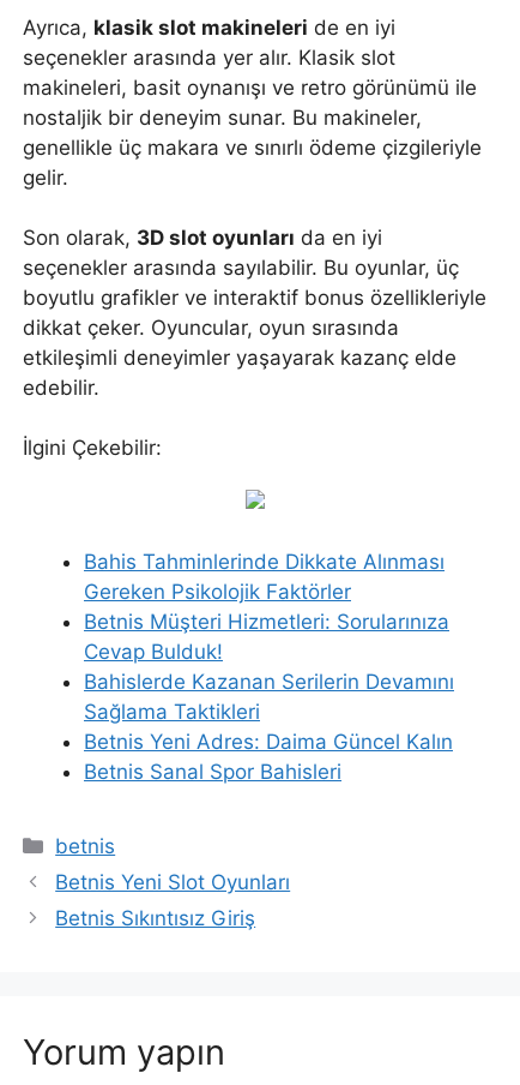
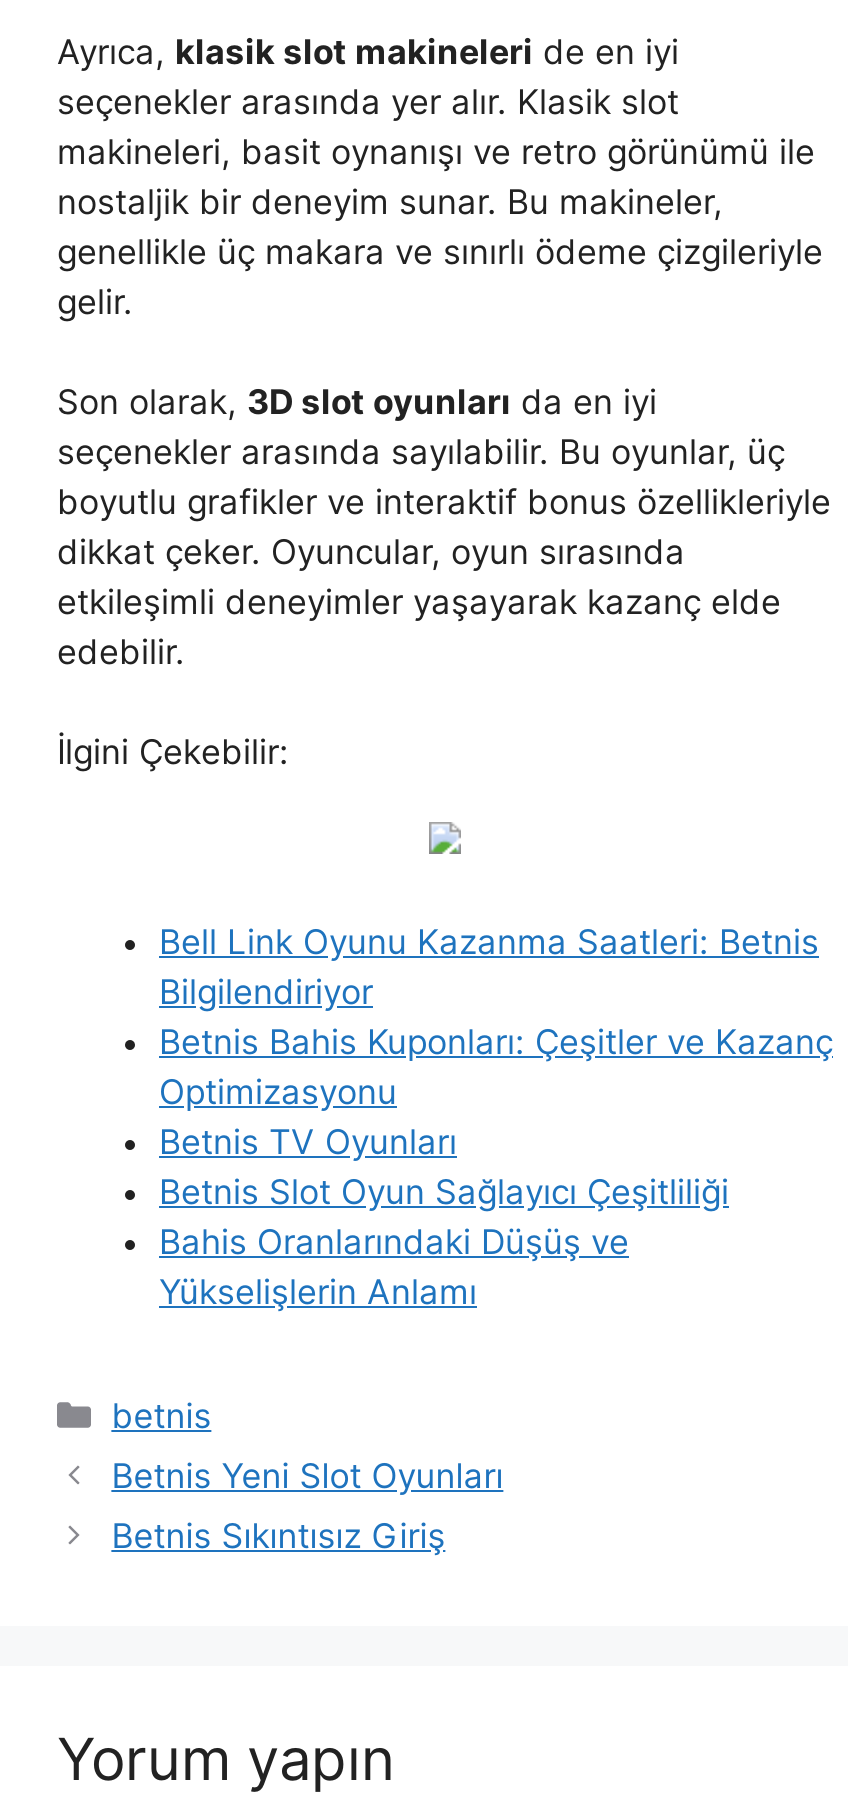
- Bahis Tahminlerinde Dikkate Alınması
- Gereken Psikolojik Faktörler
- Betnis Müşteri Hizmetleri: Sorularınıza
- Cevap Bulduk!
- Bahislerde Kazanan Serilerin Devamını
- Sağlama Taktikleri
- Betnis Yeni Adres: Daima Güncel Kalın
- Betnis Sanal Spor Bahisleri
+ Bell Link Oyunu Kazanma Saatleri: Betnis
+ Bilgilendiriyor
+ Betnis Bahis Kuponları: Çeşitler ve Kazanç
+ Optimizasyonu
+ Betnis TV Oyunları
+ Betnis Slot Oyun Sağlayıcı Çeşitliliği
+ Bahis Oranlarındaki Düşüş ve
+ Yükselişlerin Anlamı
